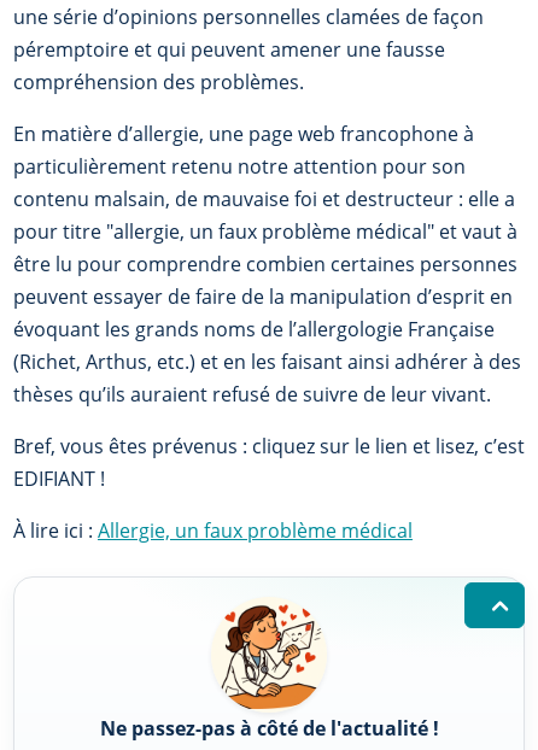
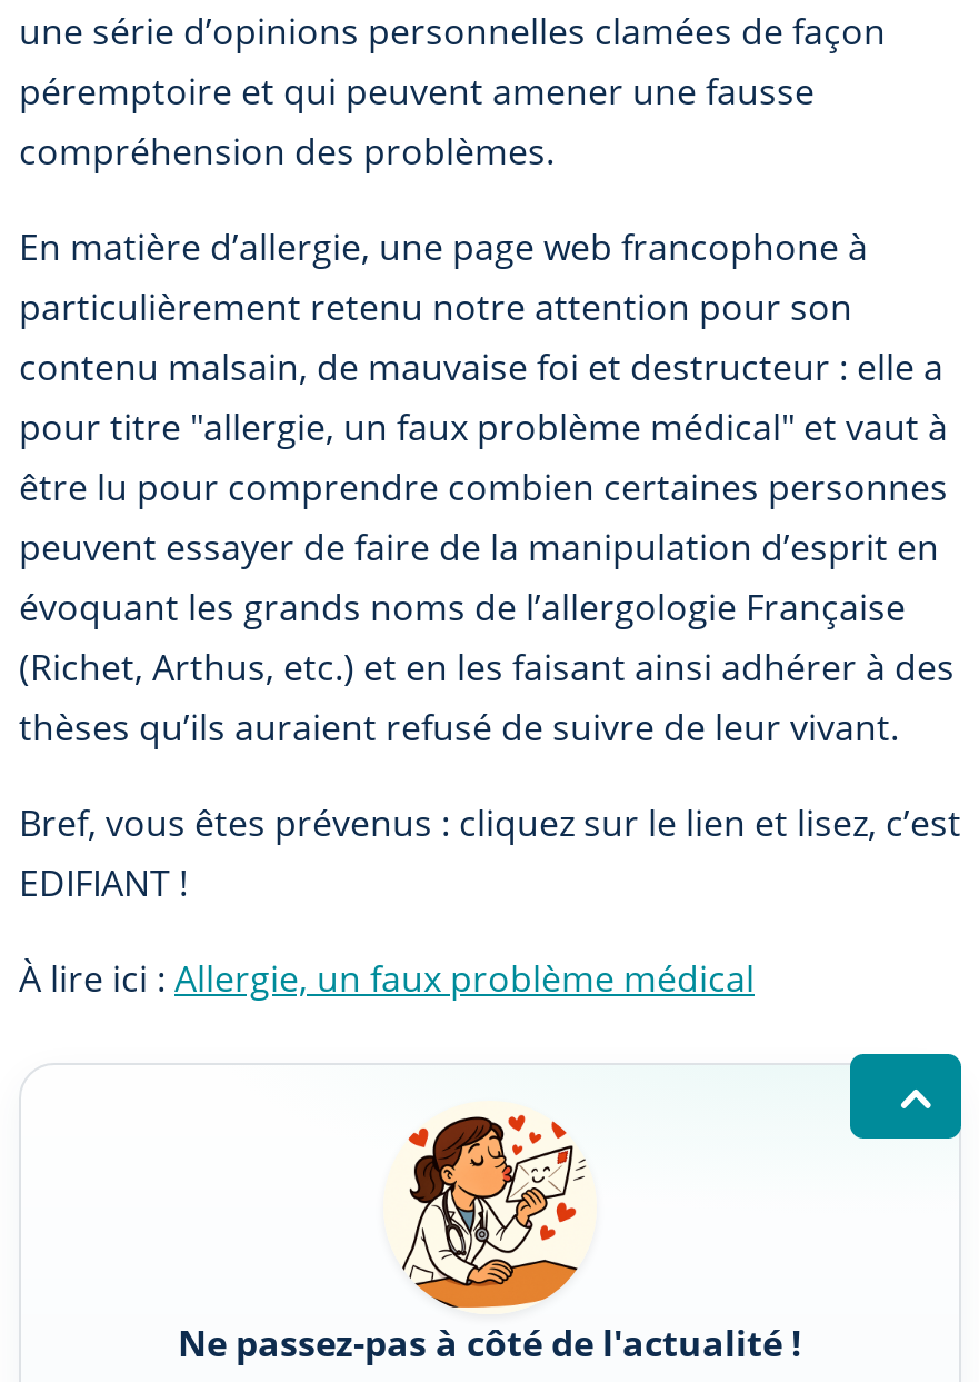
- [image]
+ [image]
